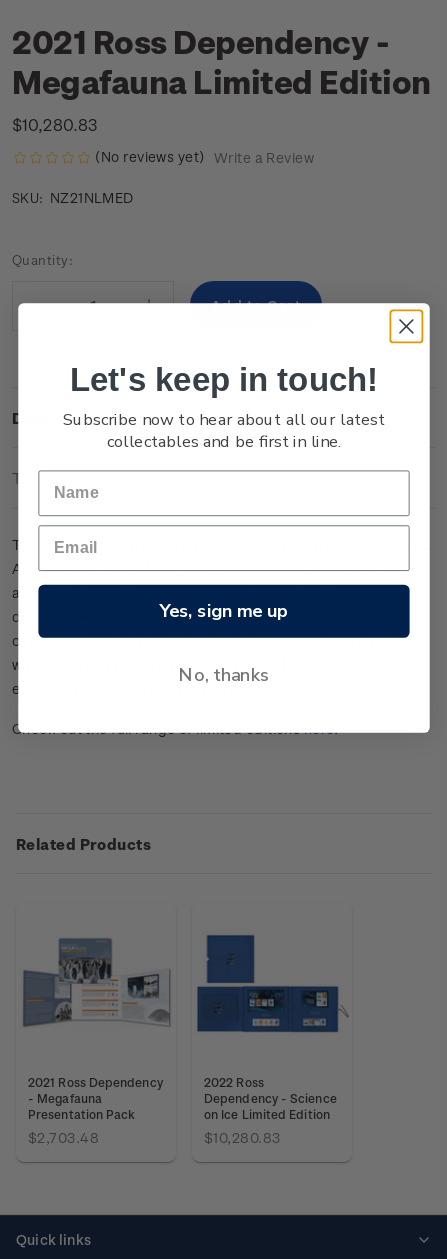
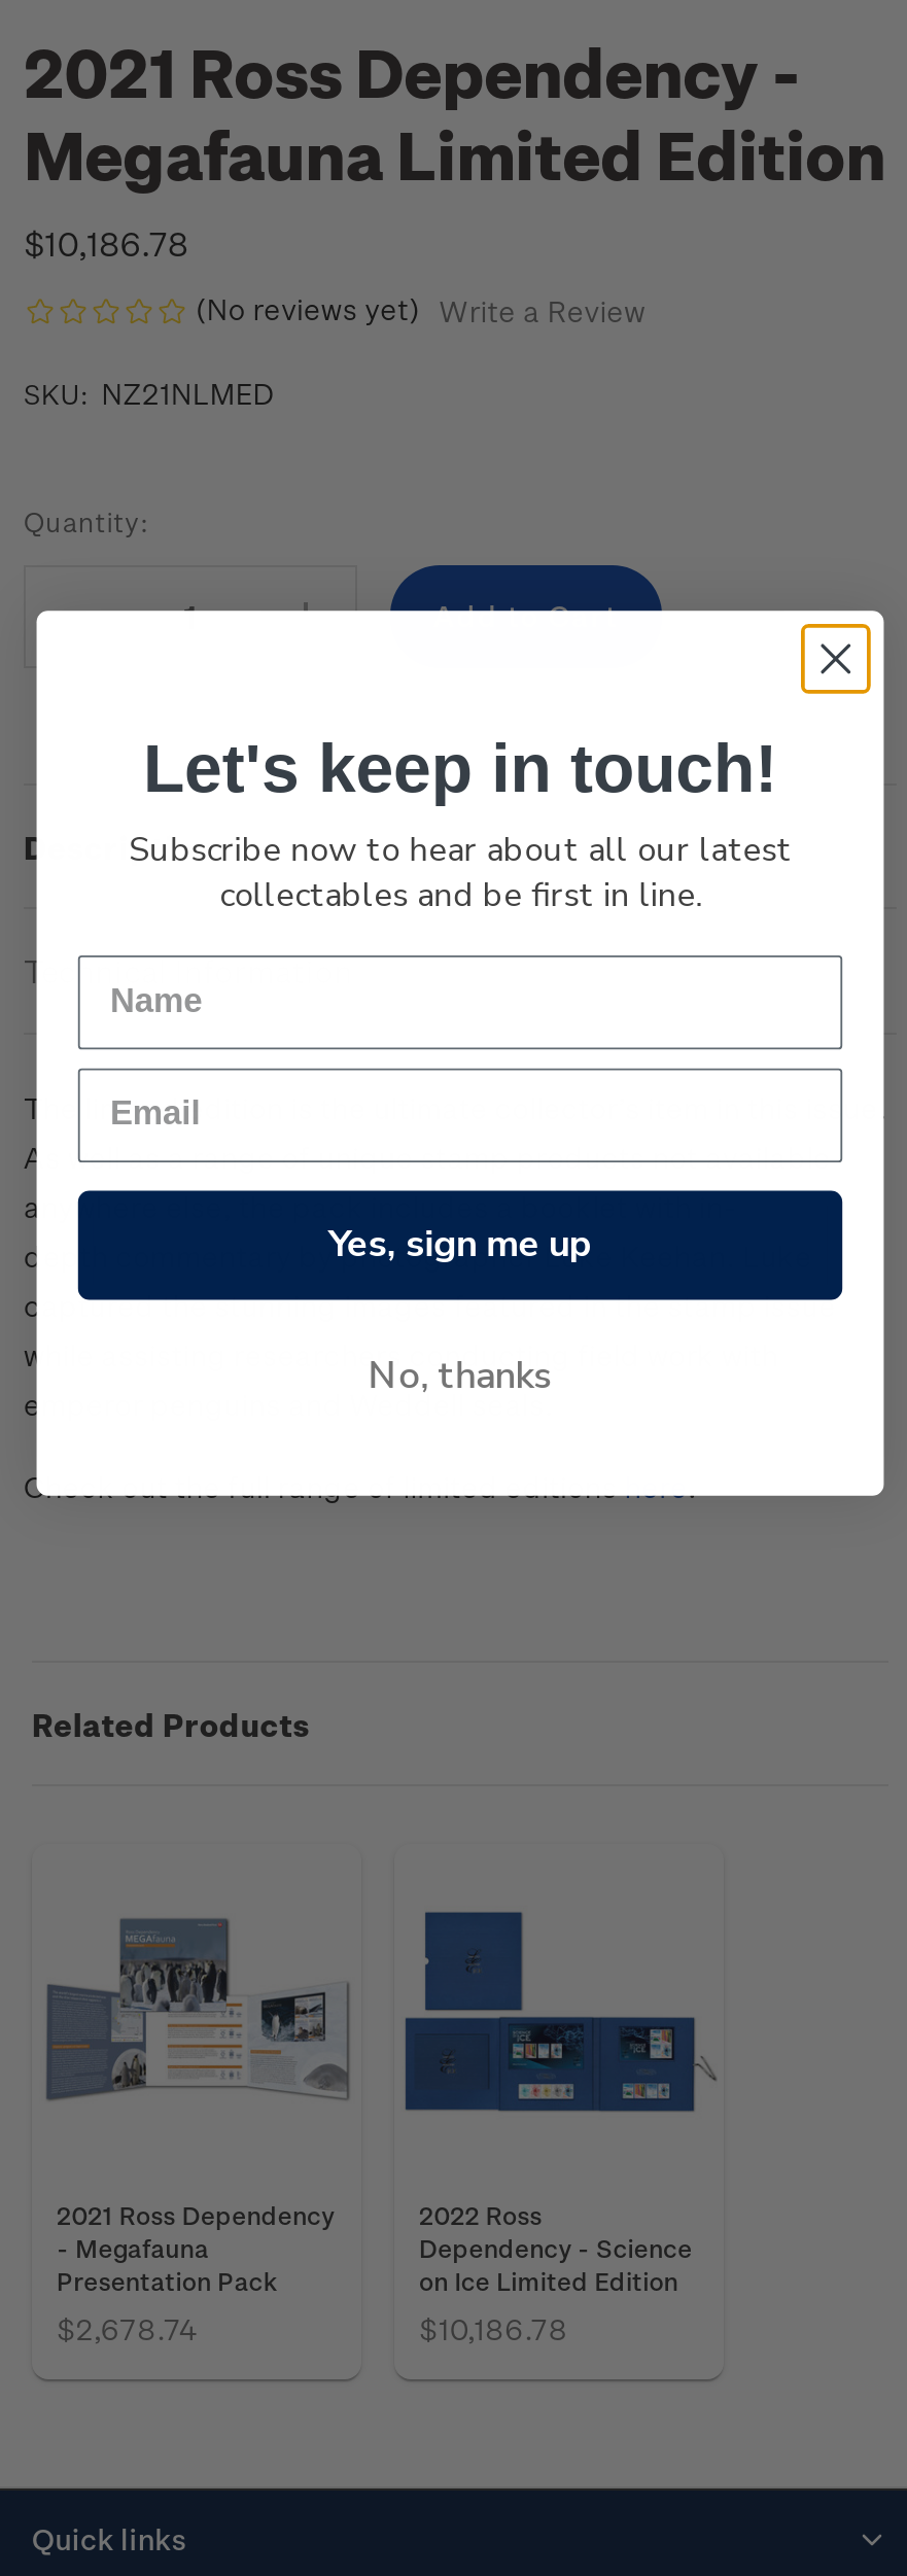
- $10,280.83
+ $10,186.78

- $2,703.48
+ $2,678.74

- $10,280.83
+ $10,186.78
